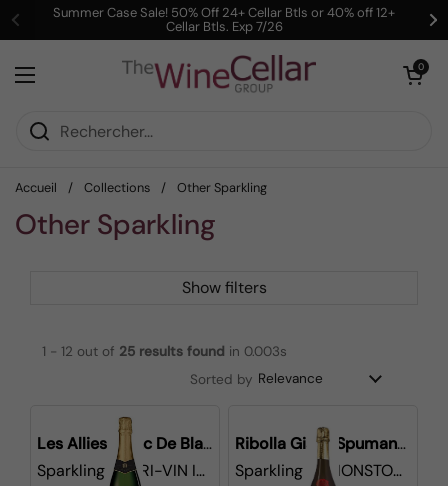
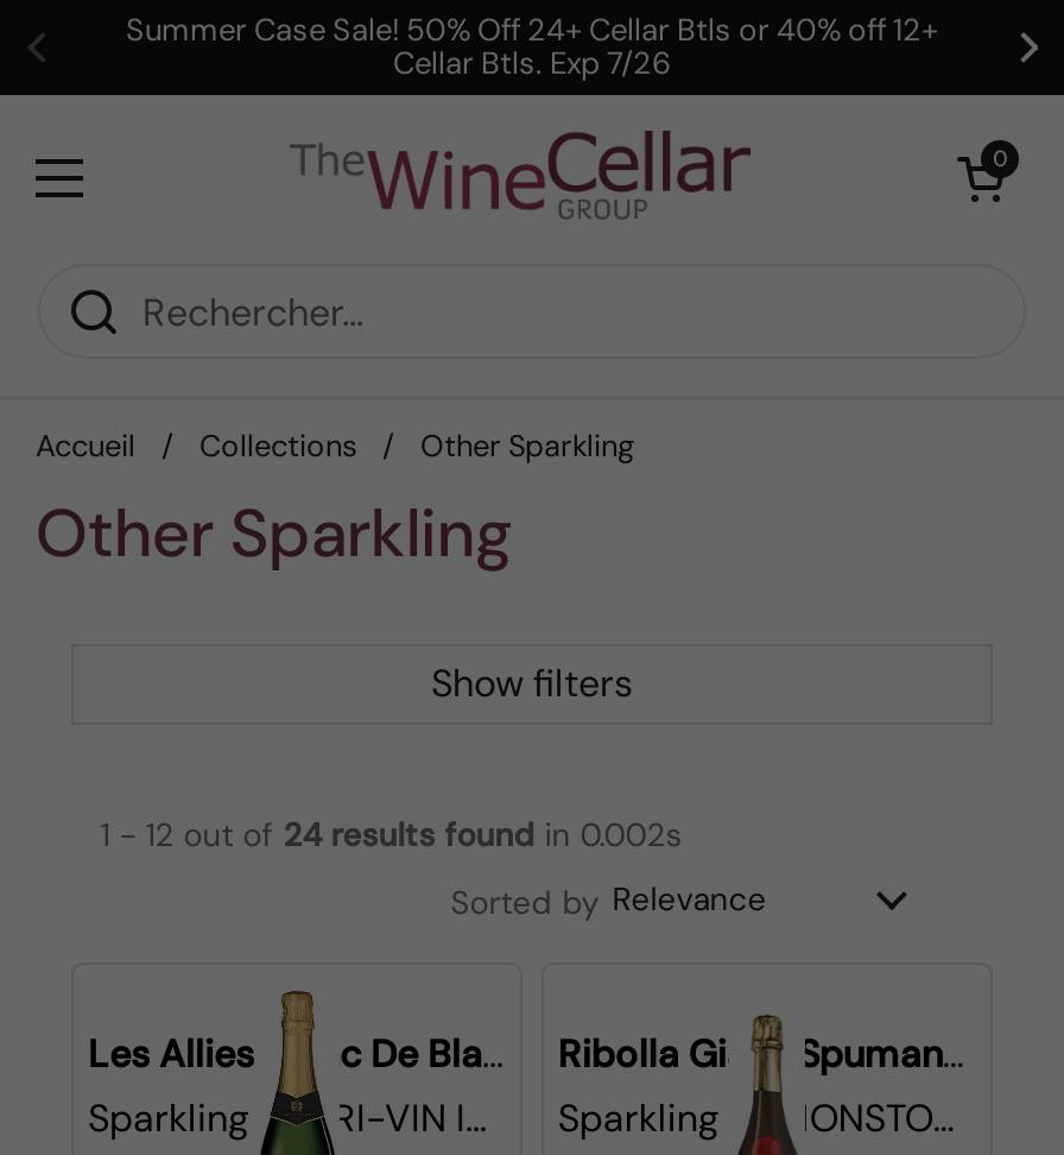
- 1 - 12 out of 25 results found in 0.003s
+ 1 - 12 out of 24 results found in 0.002s
